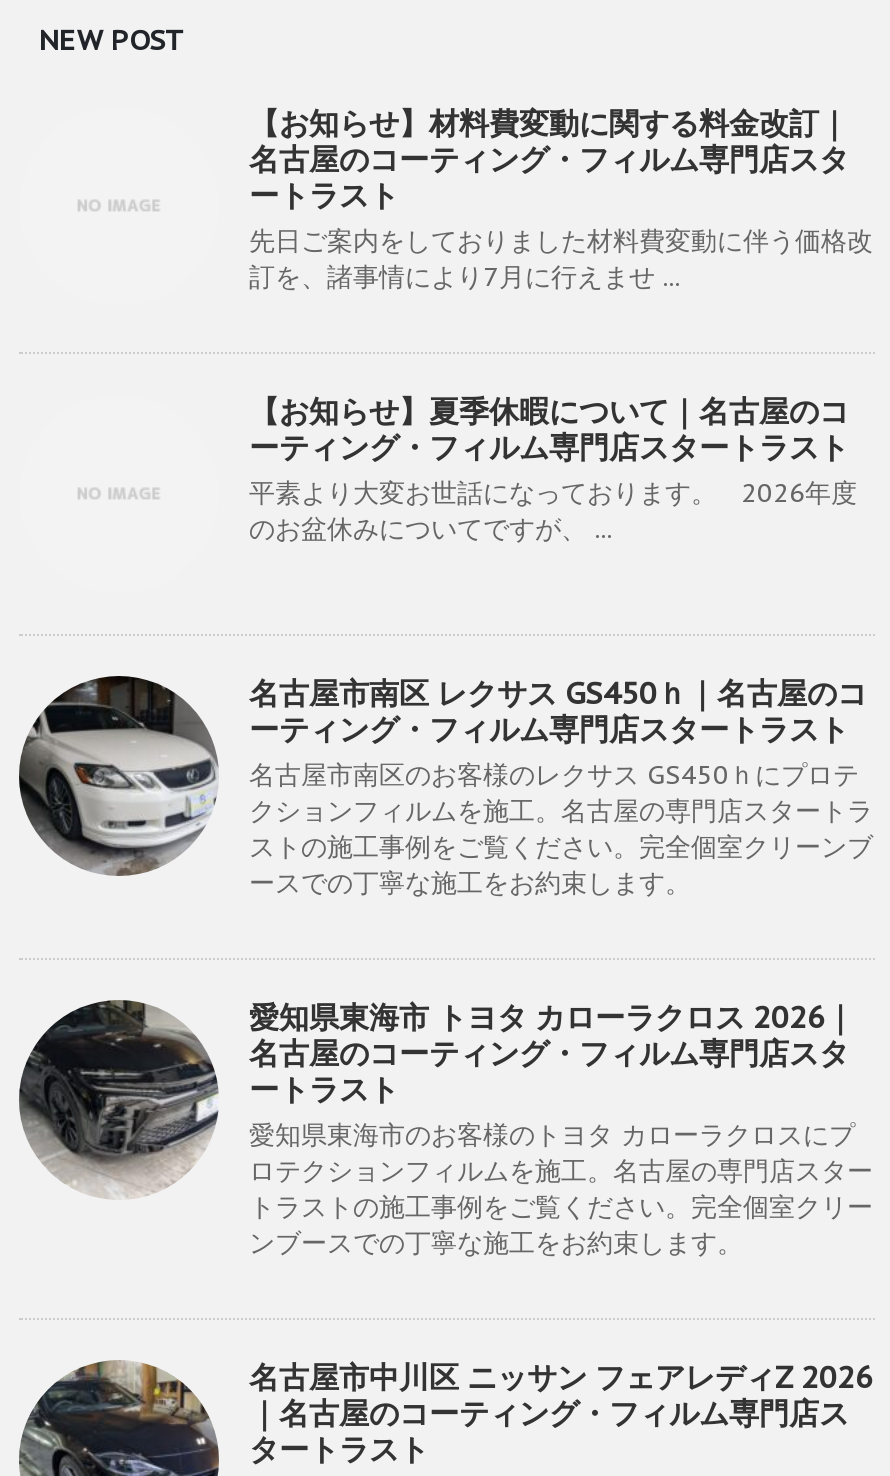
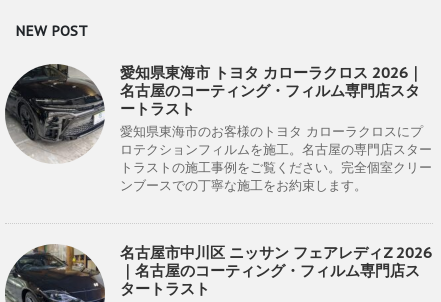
- 【お知らせ】材料費変動に関する料金改訂｜
- 名古屋のコーティング・フィルム専門店スタ
- ートラスト
- 先日ご案内をしておりました材料費変動に伴う価格改
- 訂を、諸事情により7月に行えませ ...

- 【お知らせ】夏季休暇について｜名古屋のコ
- ーティング・フィルム専門店スタートラスト
- 平素より大変お世話になっております。 2026年度
- のお盆休みについてですが、 ...

- [image]
- 名古屋市南区 レクサス GS450ｈ｜名古屋のコ
- ーティング・フィルム専門店スタートラスト
- 名古屋市南区のお客様のレクサス GS450ｈにプロテ
- クションフィルムを施工。名古屋の専門店スタートラ
- ストの施工事例をご覧ください。完全個室クリーンブ
- ースでの丁寧な施工をお約束します。
